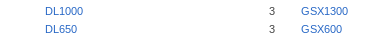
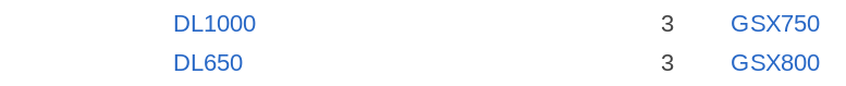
- GSX1300
+ GSX750

- GSX600
+ GSX800
